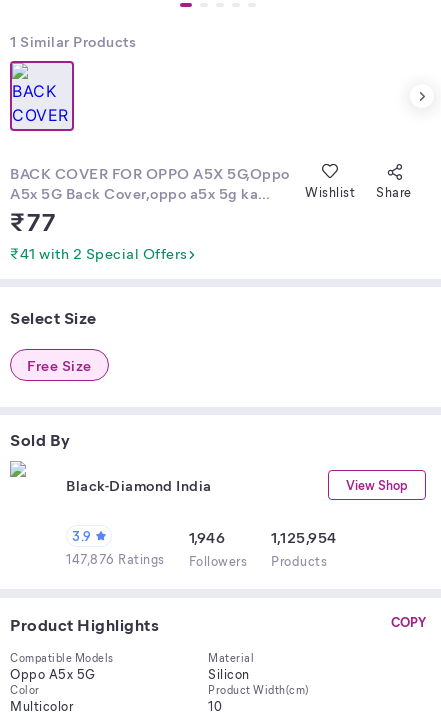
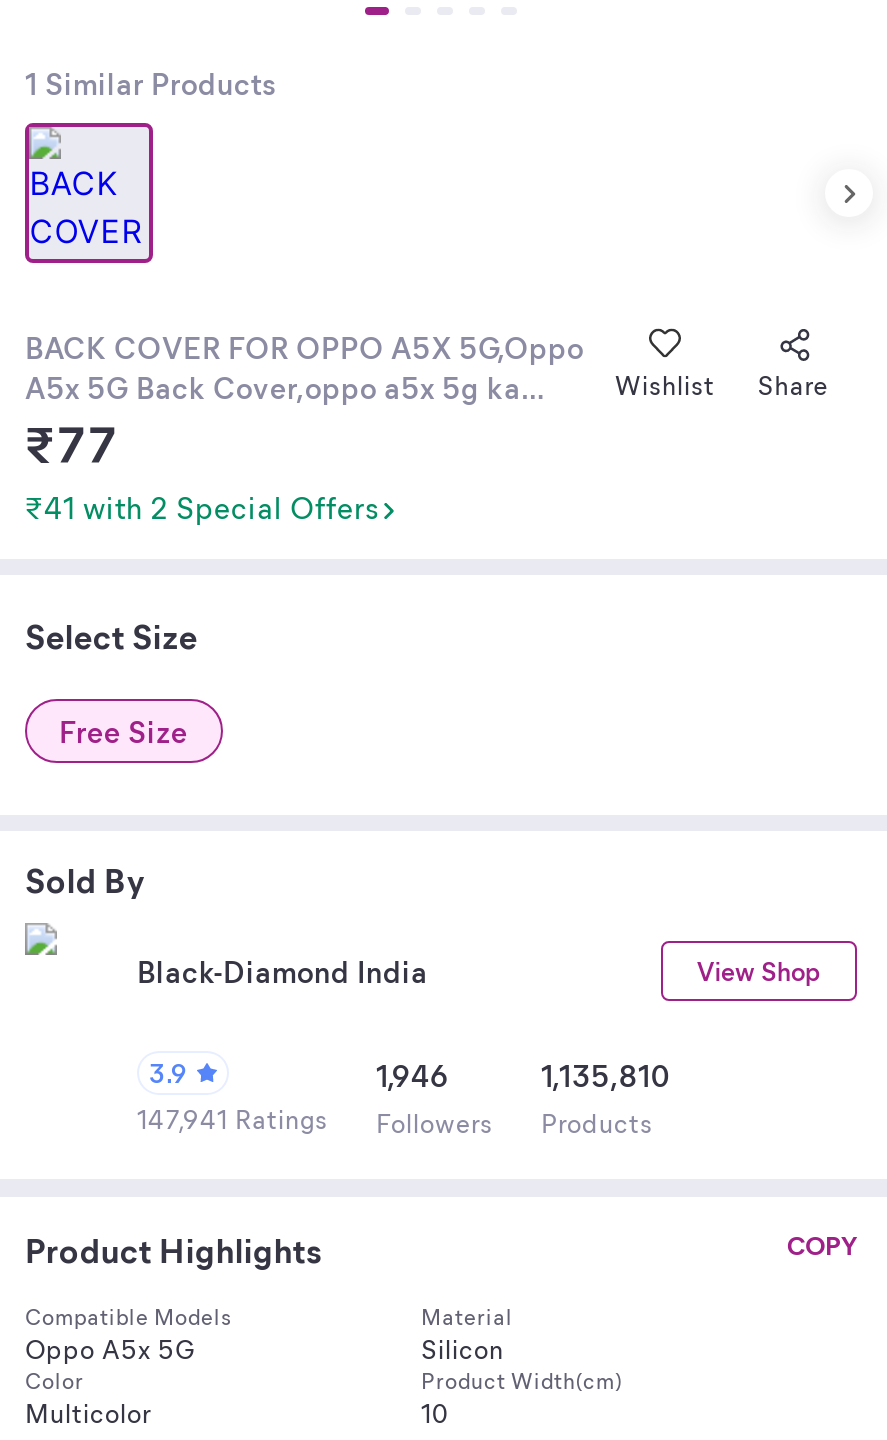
- 1,125,954
+ 1,135,810

- 147,876 Ratings Followers Products
+ 147,941 Ratings Followers Products
